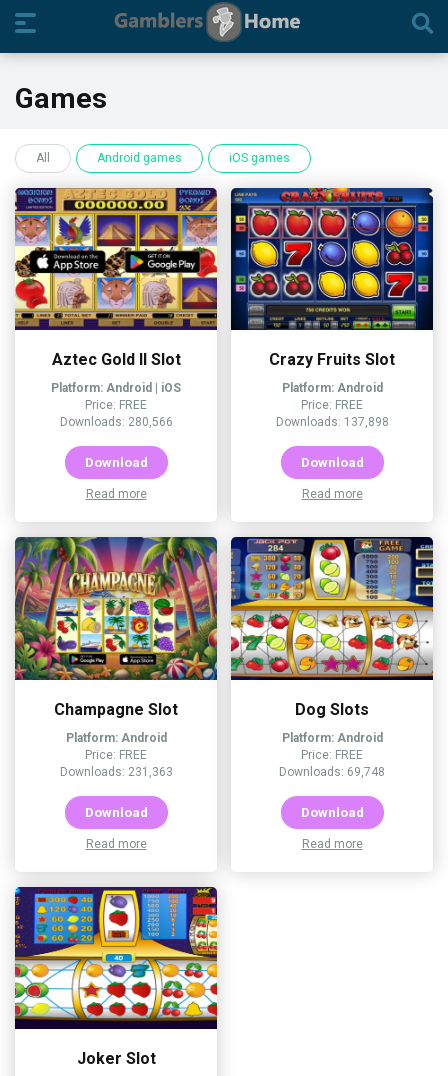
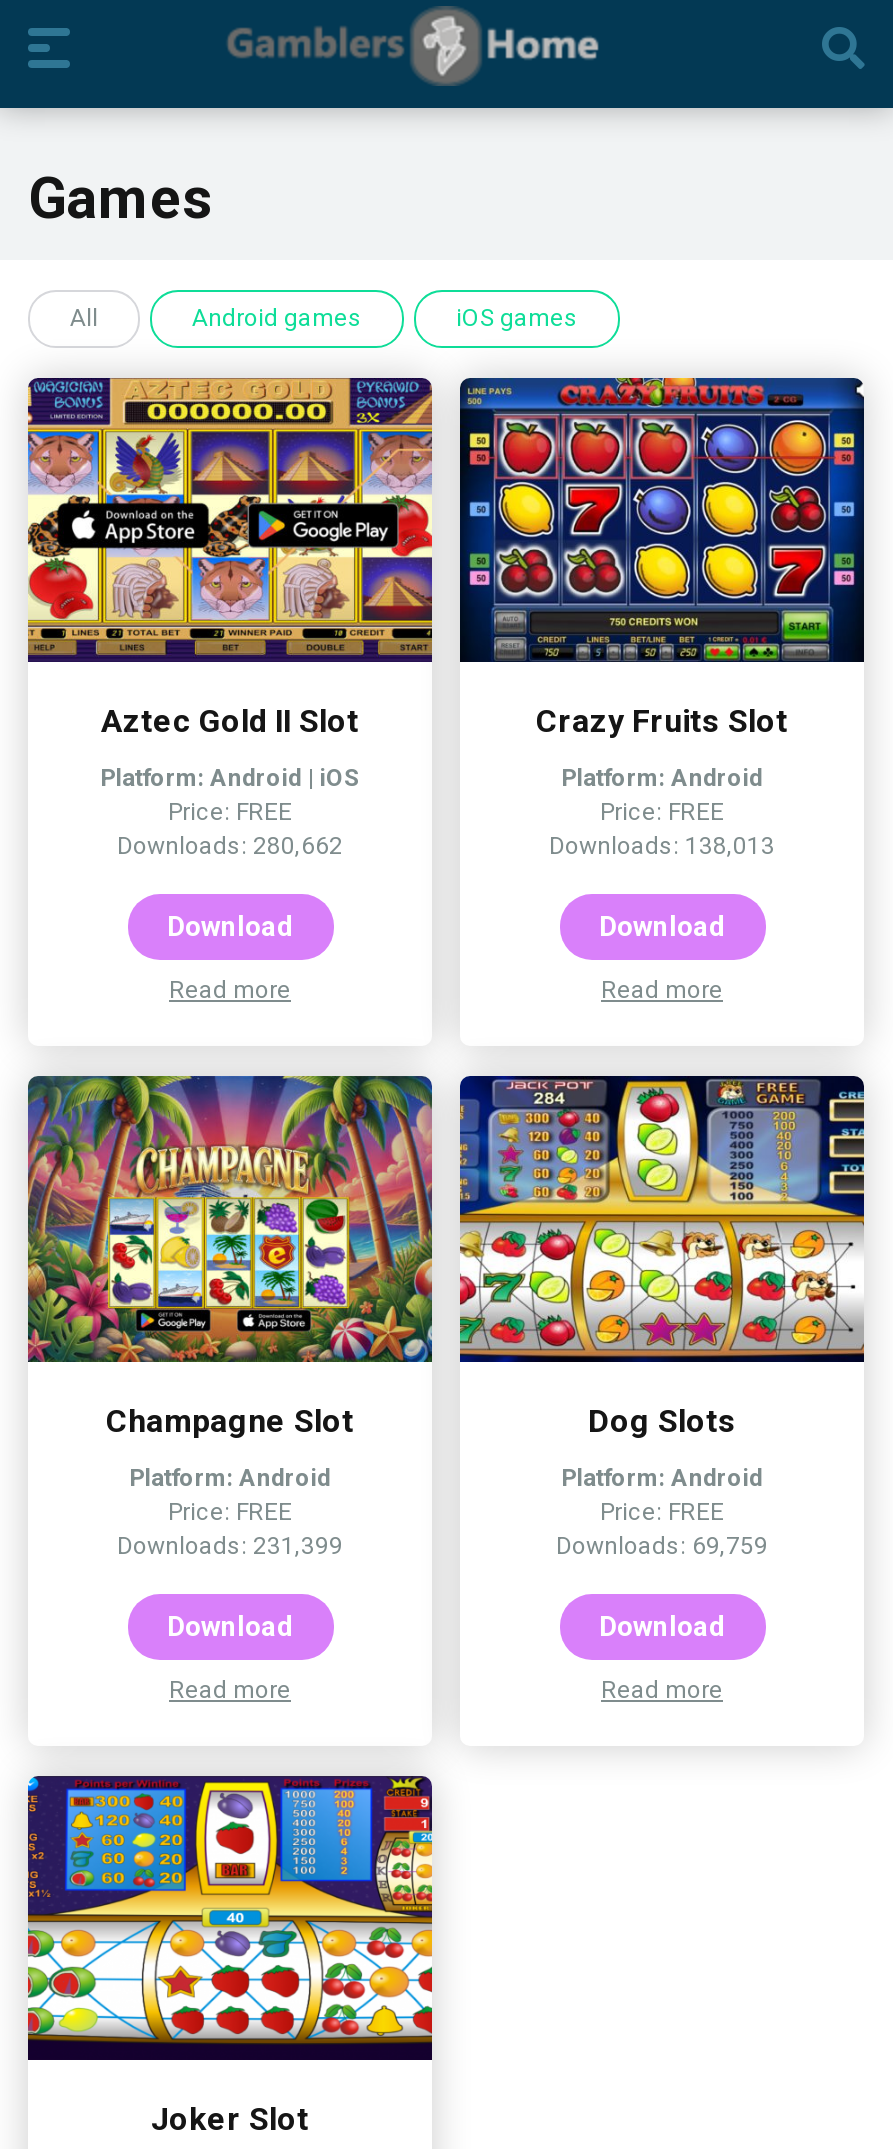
- Downloads: 280,566
+ Downloads: 280,662

- Downloads: 137,898
+ Downloads: 138,013

- Downloads: 231,363
+ Downloads: 231,399

- Downloads: 69,748
+ Downloads: 69,759
